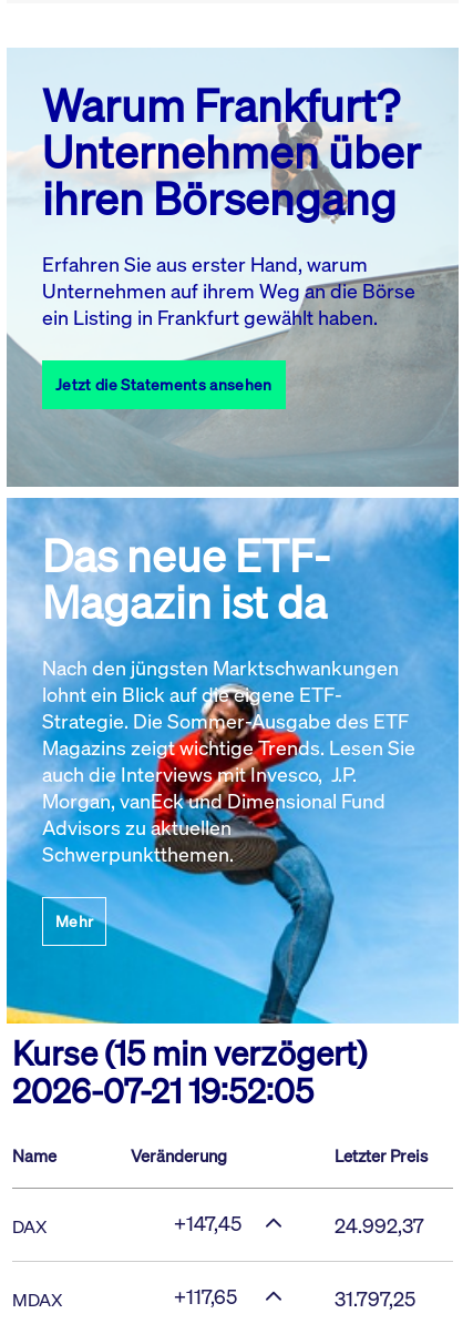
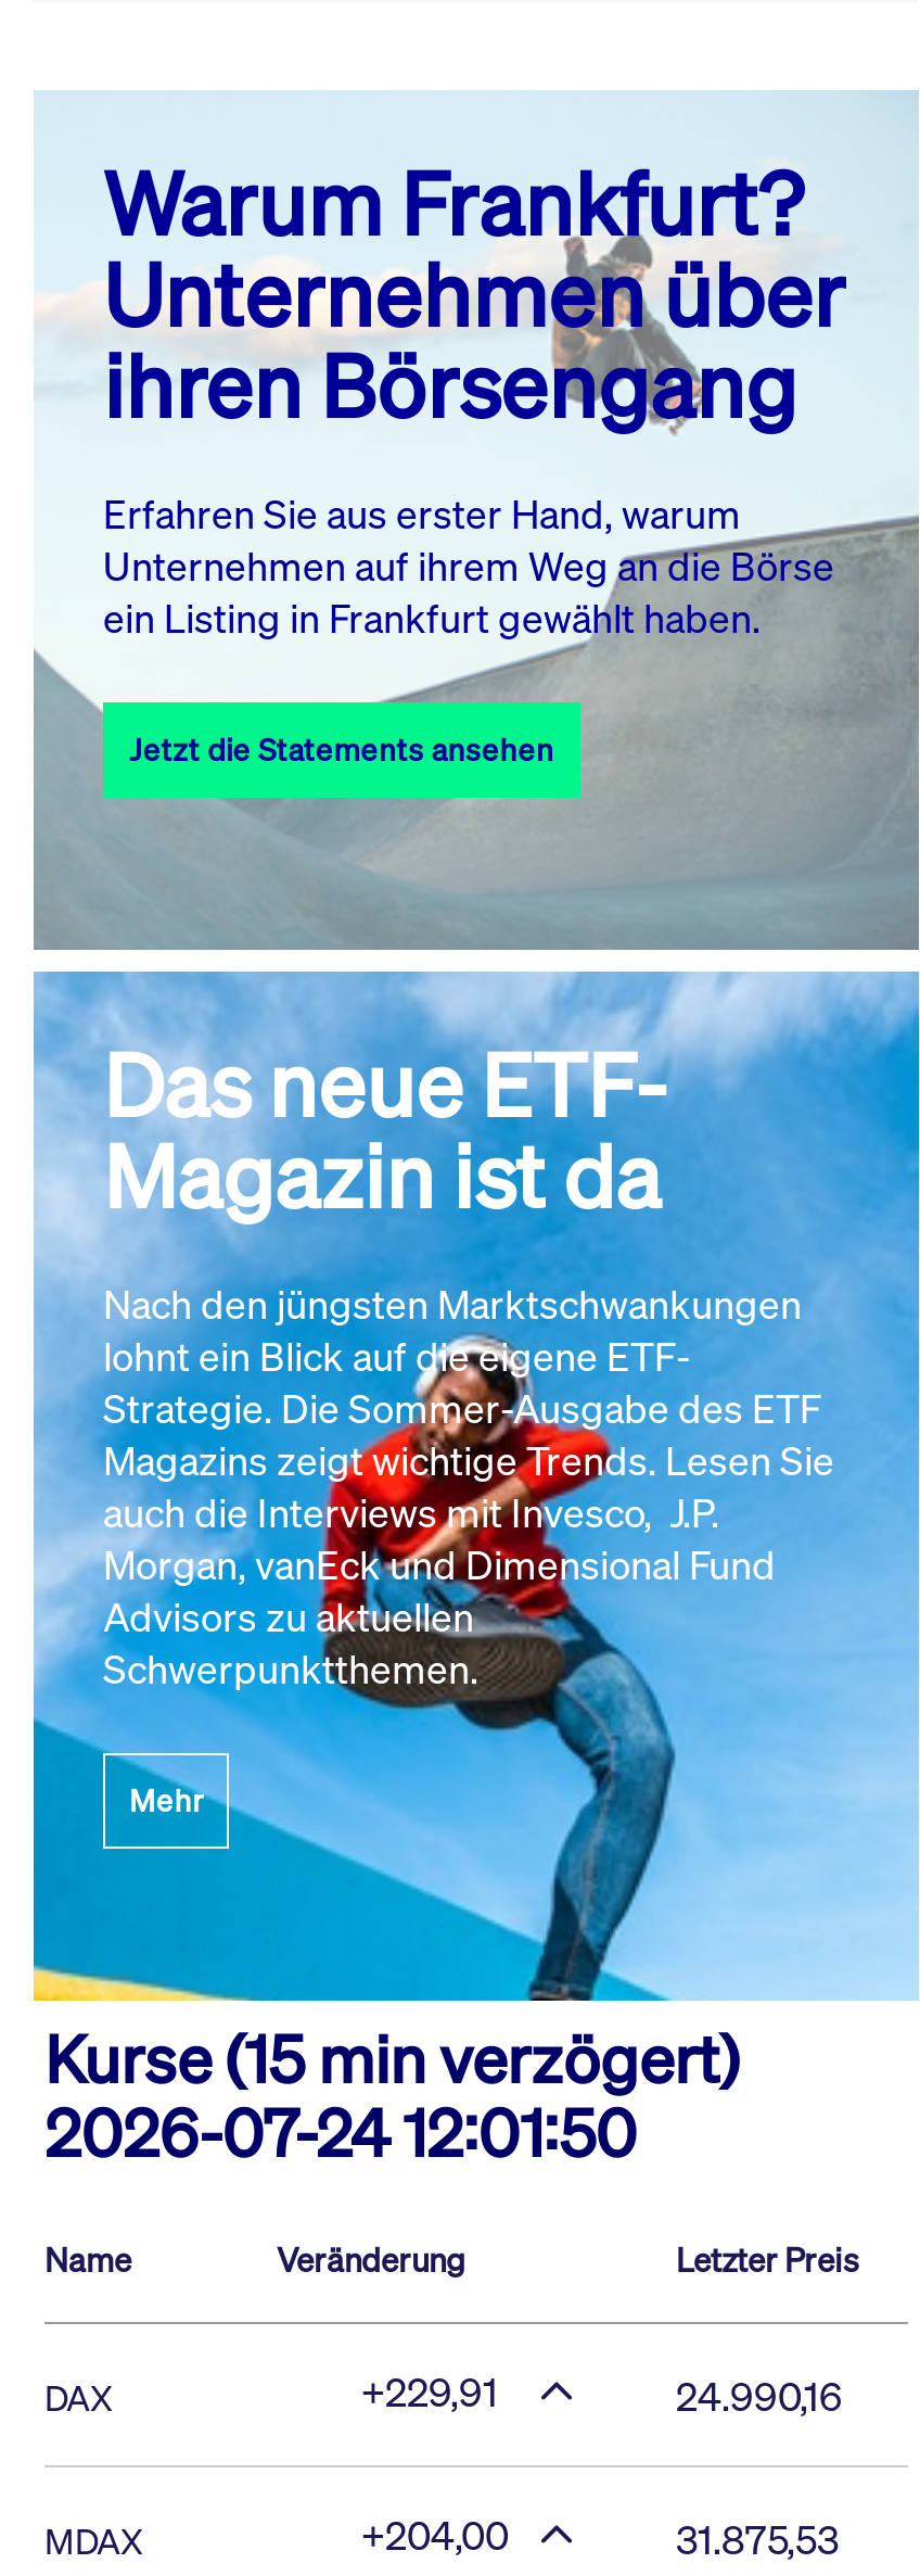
- 2026-07-21 19:52:05
+ 2026-07-24 12:01:50

- +147,45
+ +229,91

- 24.992,37
+ 24.990,16

- +117,65
+ +204,00

- 31.797,25
+ 31.875,53
